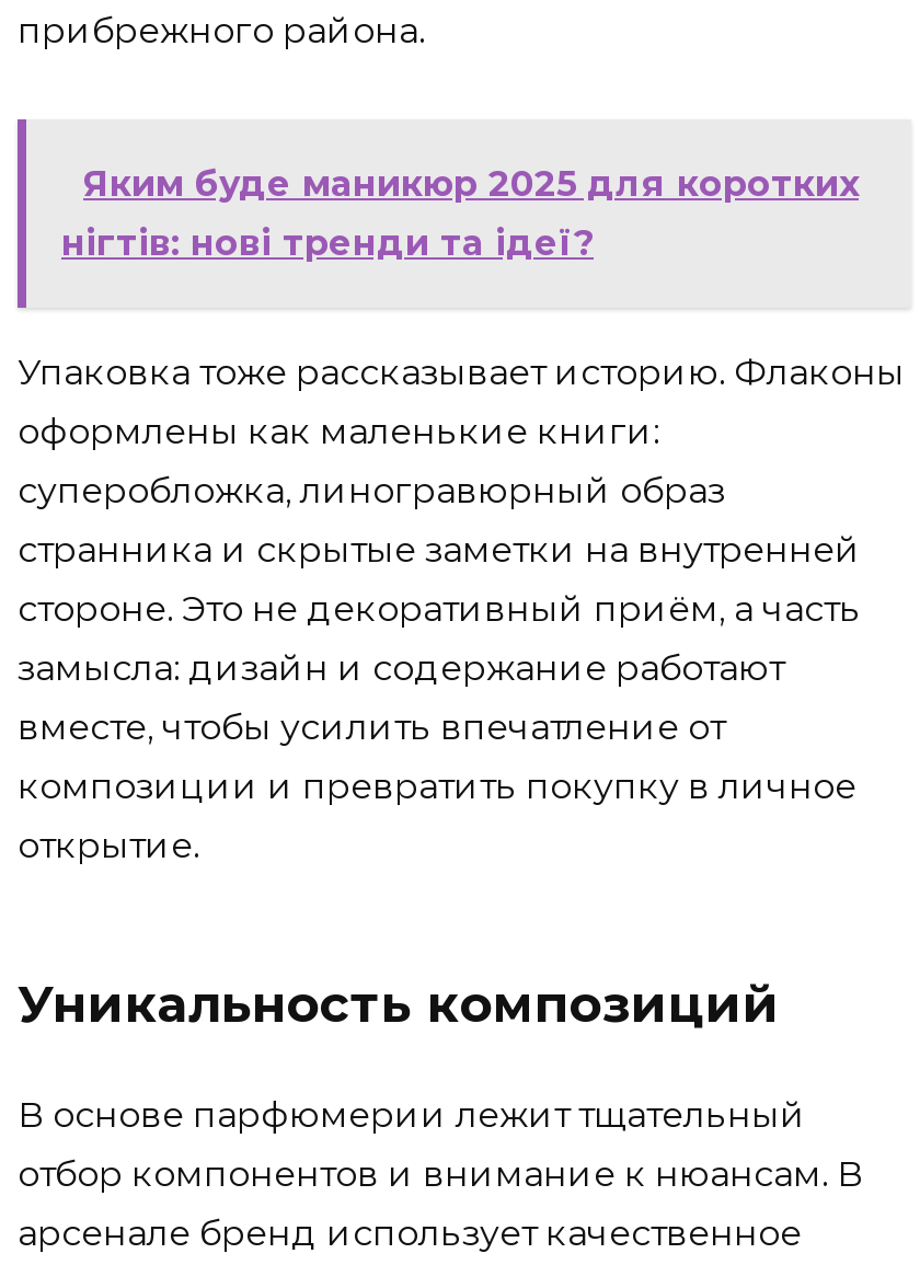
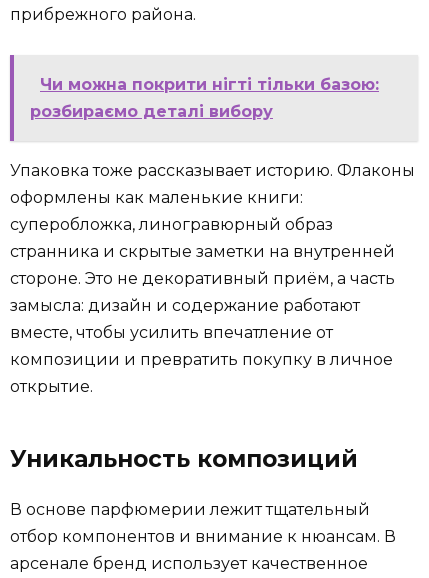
- Яким буде маникюр 2025 для коротких
- нігтів: нові тренди та ідеї?
+ Чи можна покрити нігті тільки базою:
+ розбираємо деталі вибору
